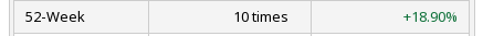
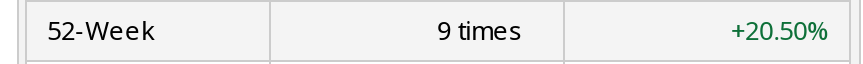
- 10 times
+ 9 times

- +18.90%
+ +20.50%
